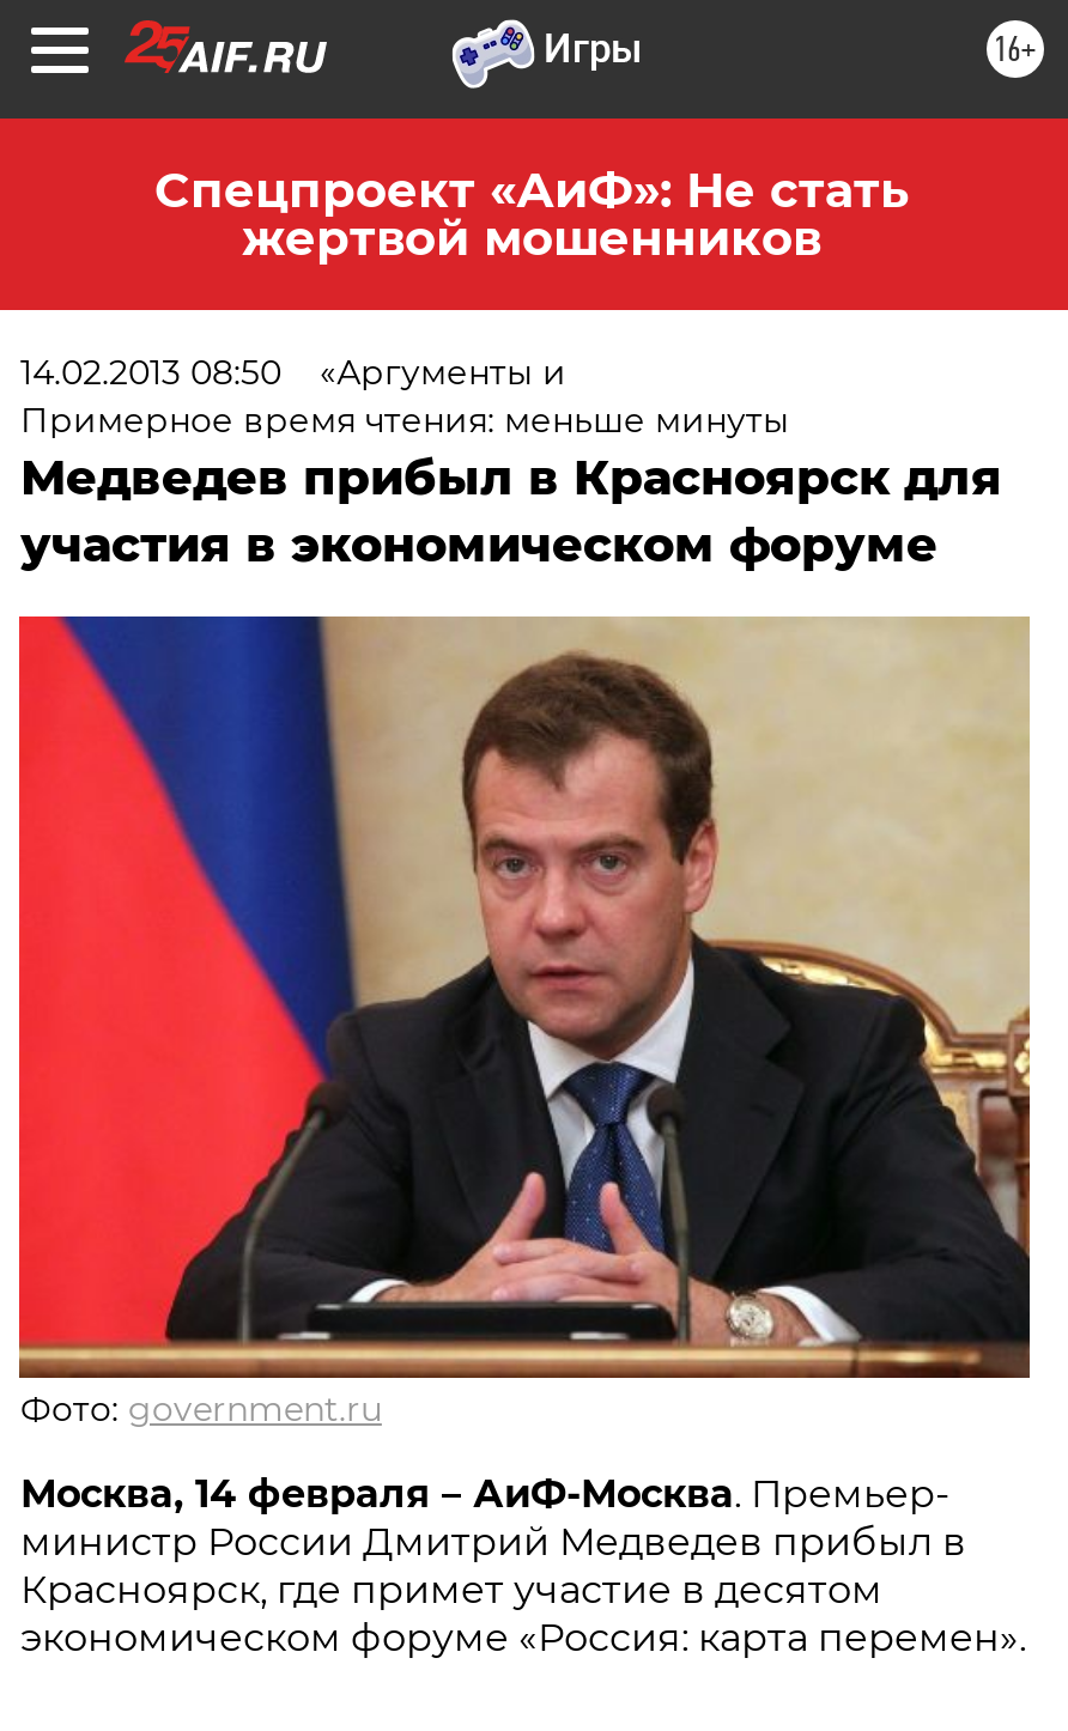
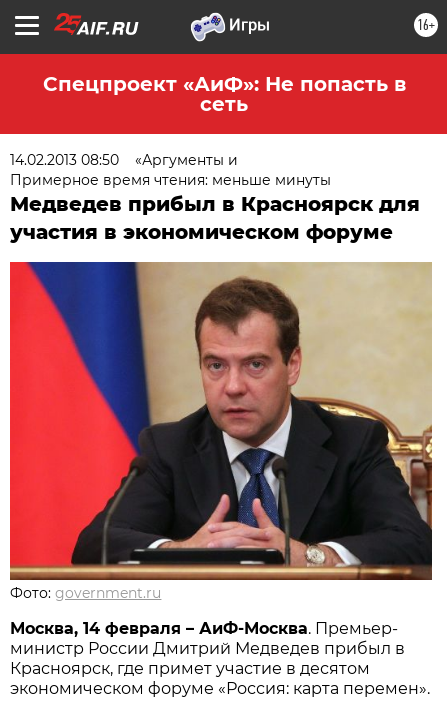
- Спецпроект «АиФ»: Не стать
- жертвой мошенников
+ Спецпроект «АиФ»: Не попасть в
+ сеть
